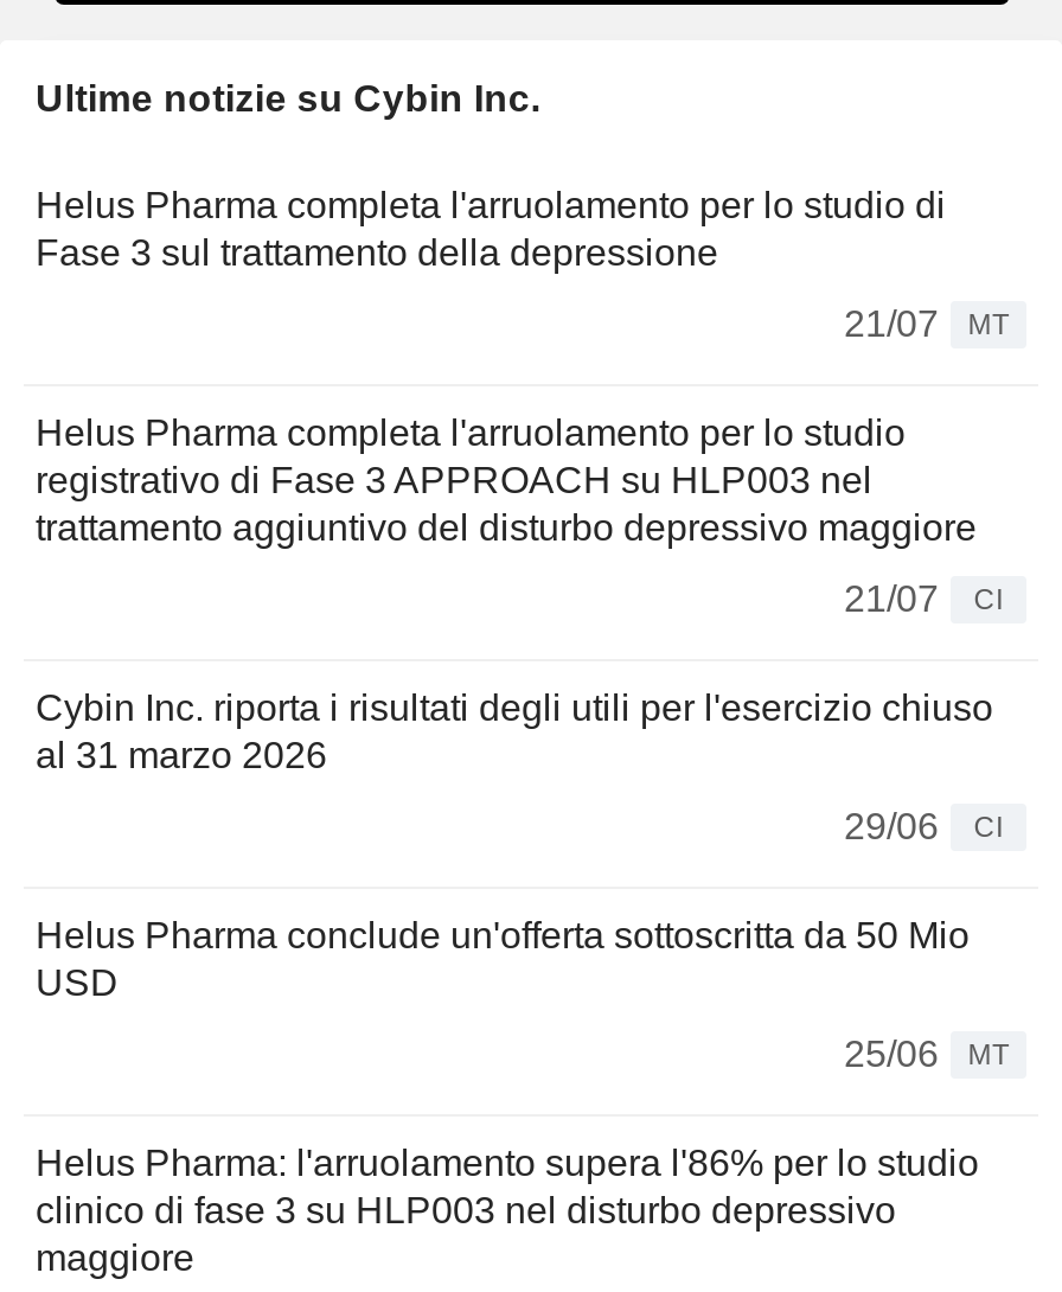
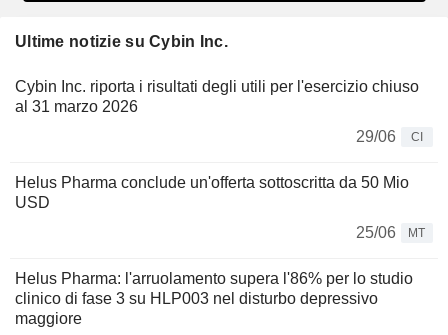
- Helus Pharma completa l'arruolamento per lo studio di
- Fase 3 sul trattamento della depressione
- 21/07
- MT
- Helus Pharma completa l'arruolamento per lo studio
- registrativo di Fase 3 APPROACH su HLP003 nel
- trattamento aggiuntivo del disturbo depressivo maggiore
- 21/07
- CI
